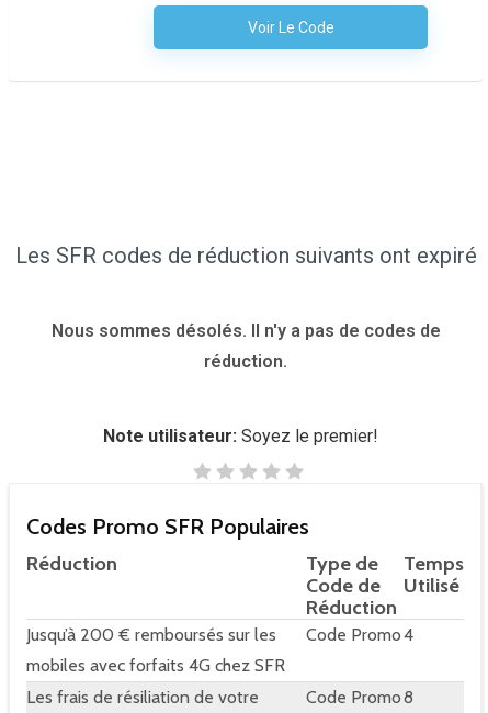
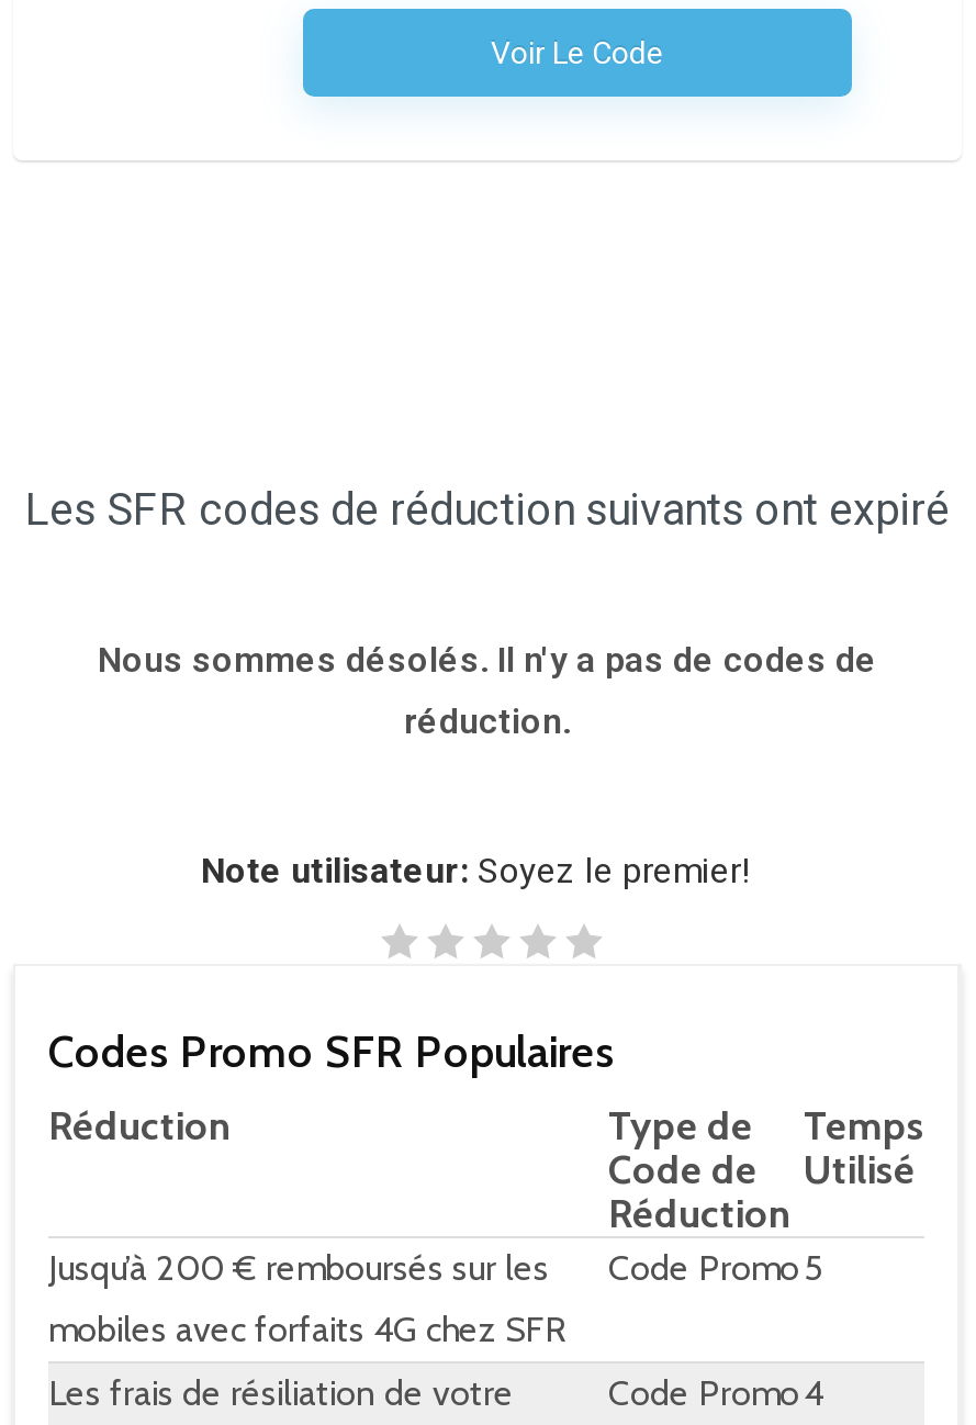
- Jusqu’à 200 € remboursés sur les Code Promo 4
+ Jusqu’à 200 € remboursés sur les Code Promo 5

- Code Promo 8
+ Code Promo 4
